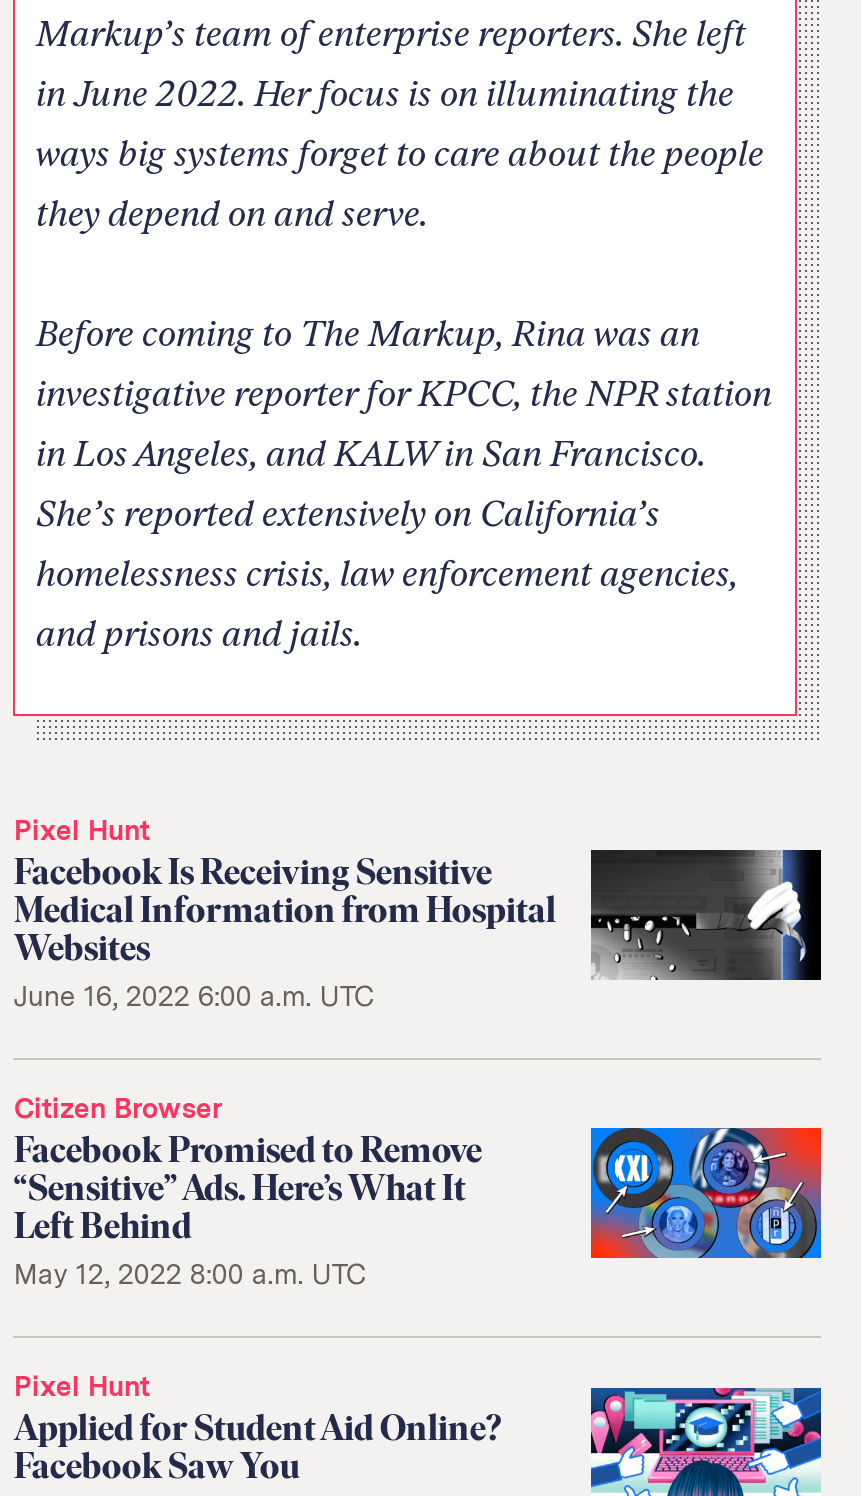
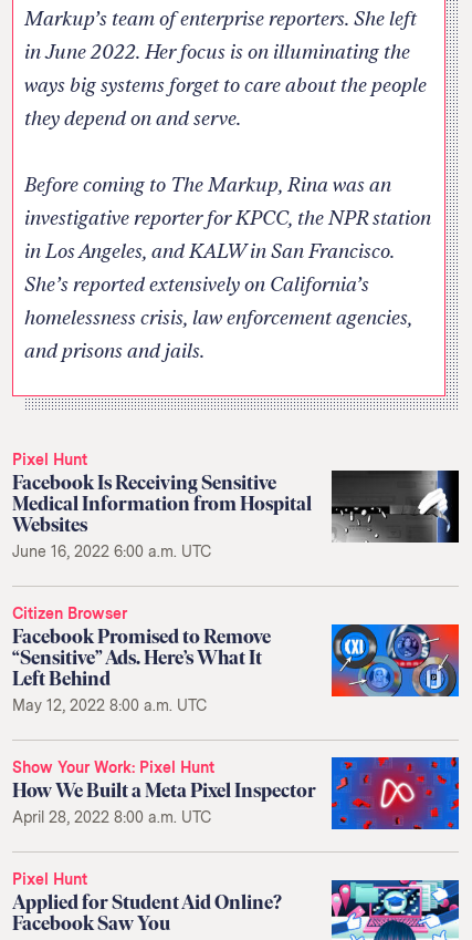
+ [image]
+ Show Your Work Pixel Hunt
+ How We Built a Meta Pixel Inspector
+ April 28, 2022 8:00 a.m. UTC
